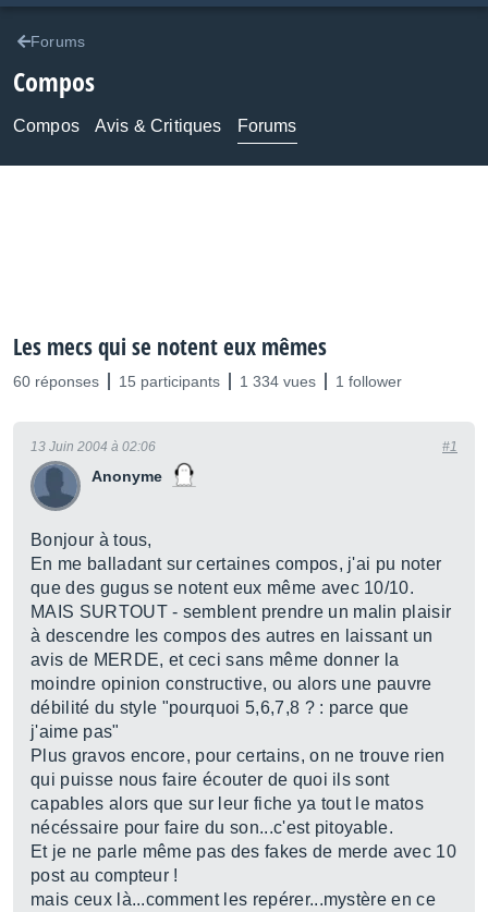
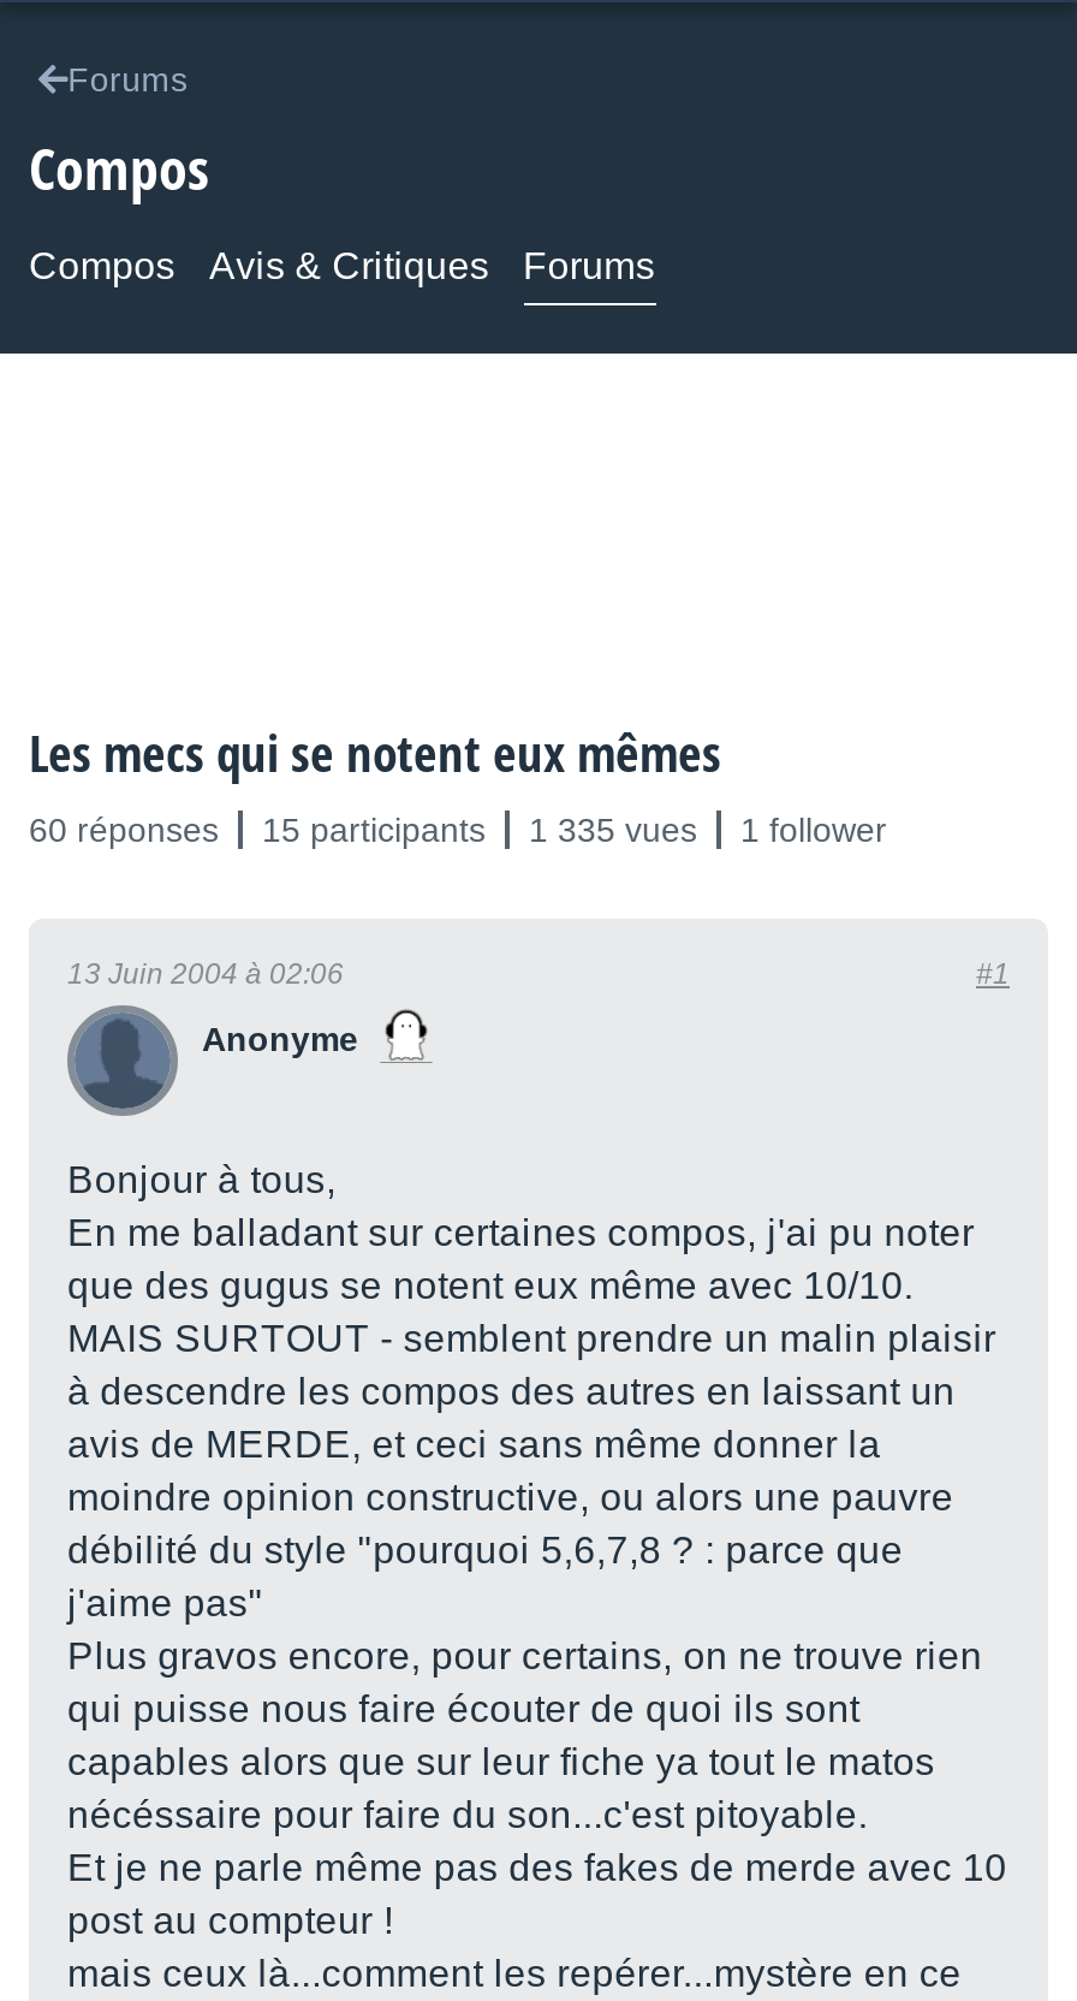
- 60 réponses 15 participants 1 334 vues 1 follower
+ 60 réponses 15 participants 1 335 vues 1 follower
